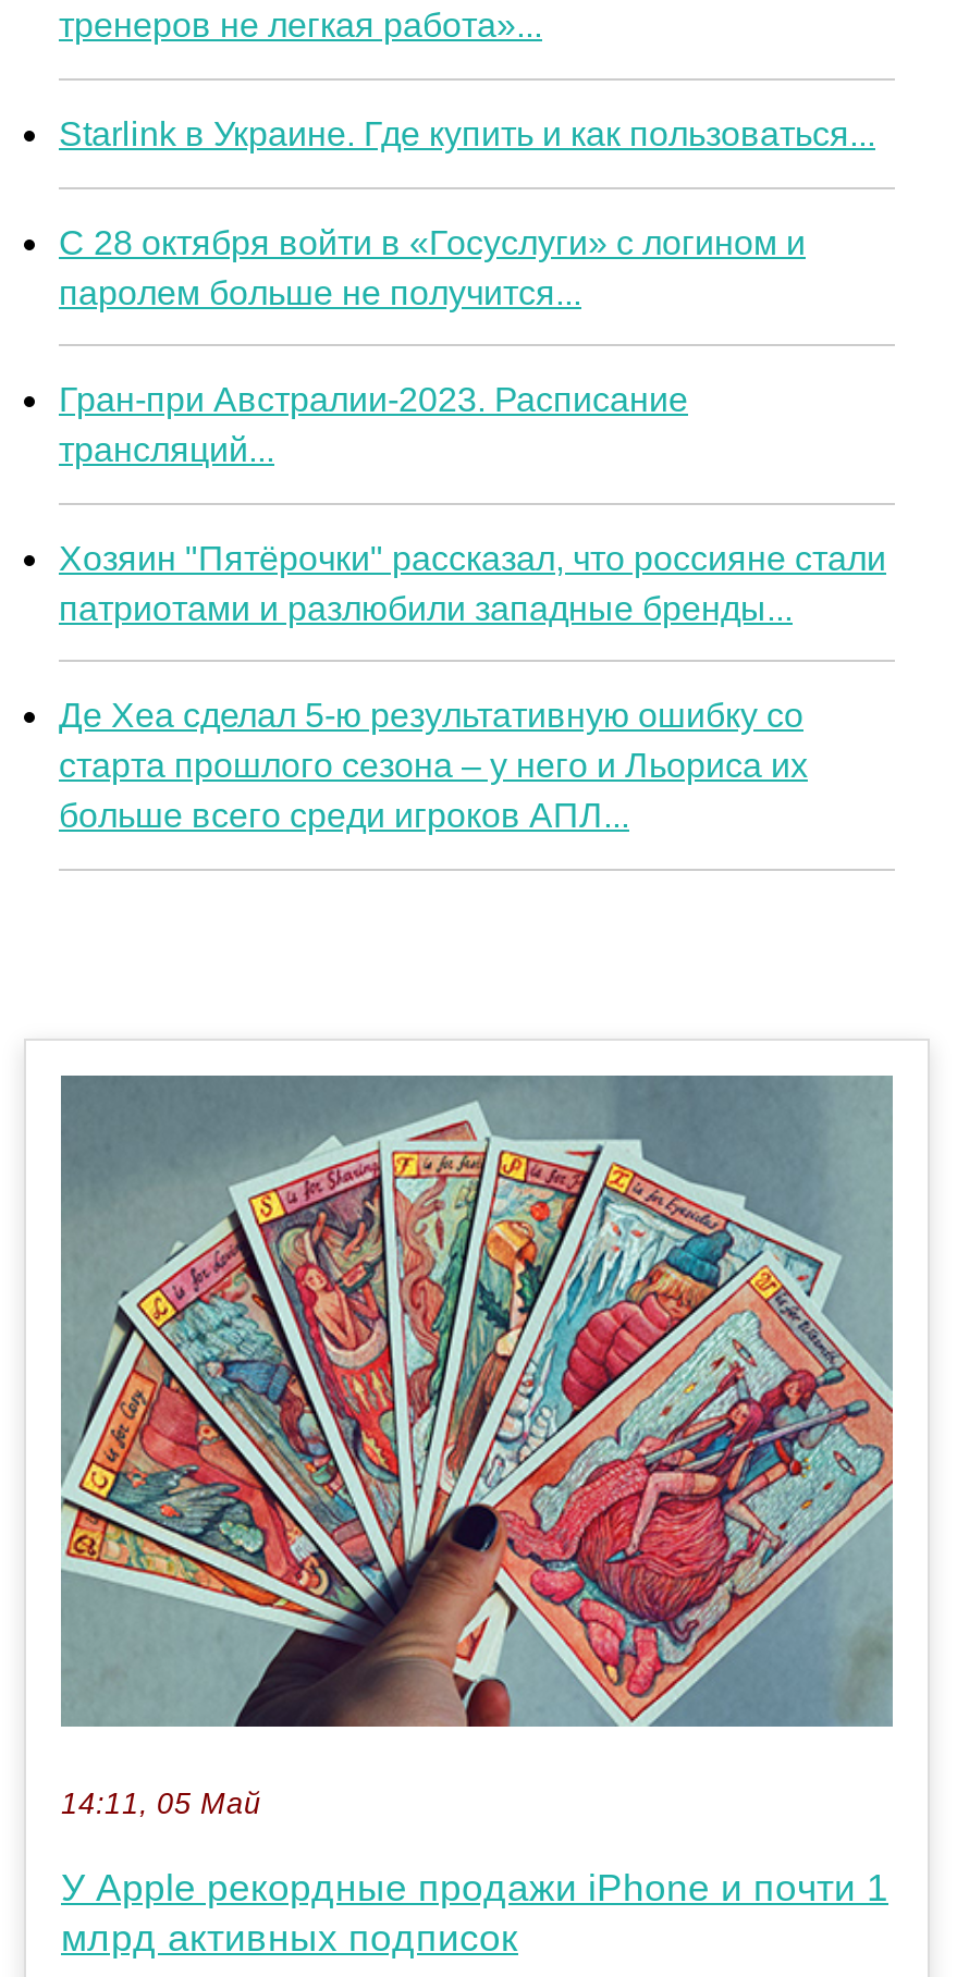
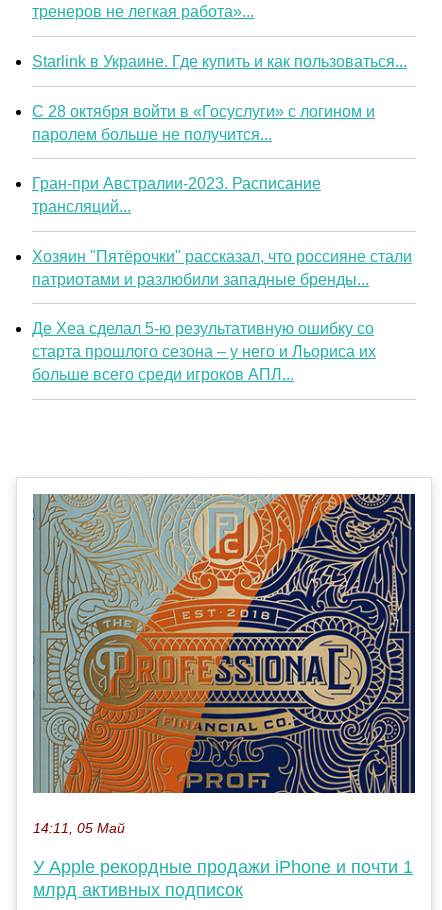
- [image]
+ [image]
